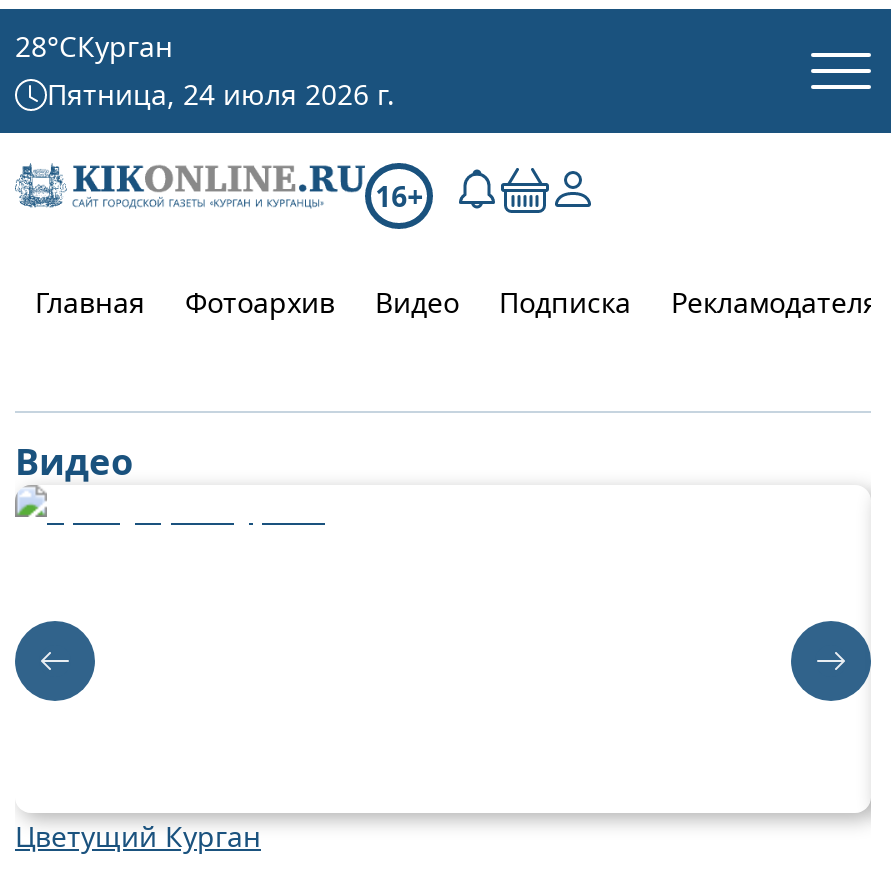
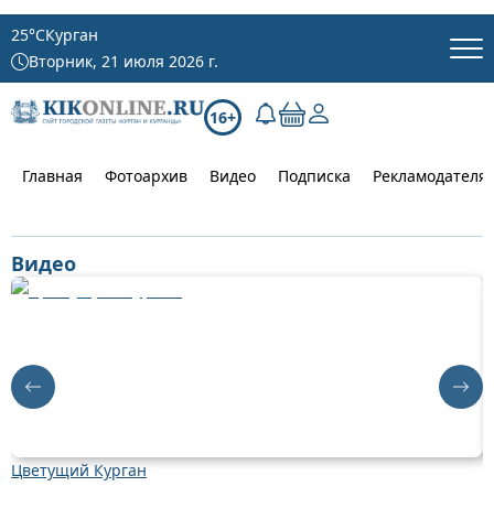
- 28°CКурган
+ 25°CКурган

- Пятница, 24 июля 2026 г.
+ Вторник, 21 июля 2026 г.

- [image]
+ [image]

- [image]
+ [image]
